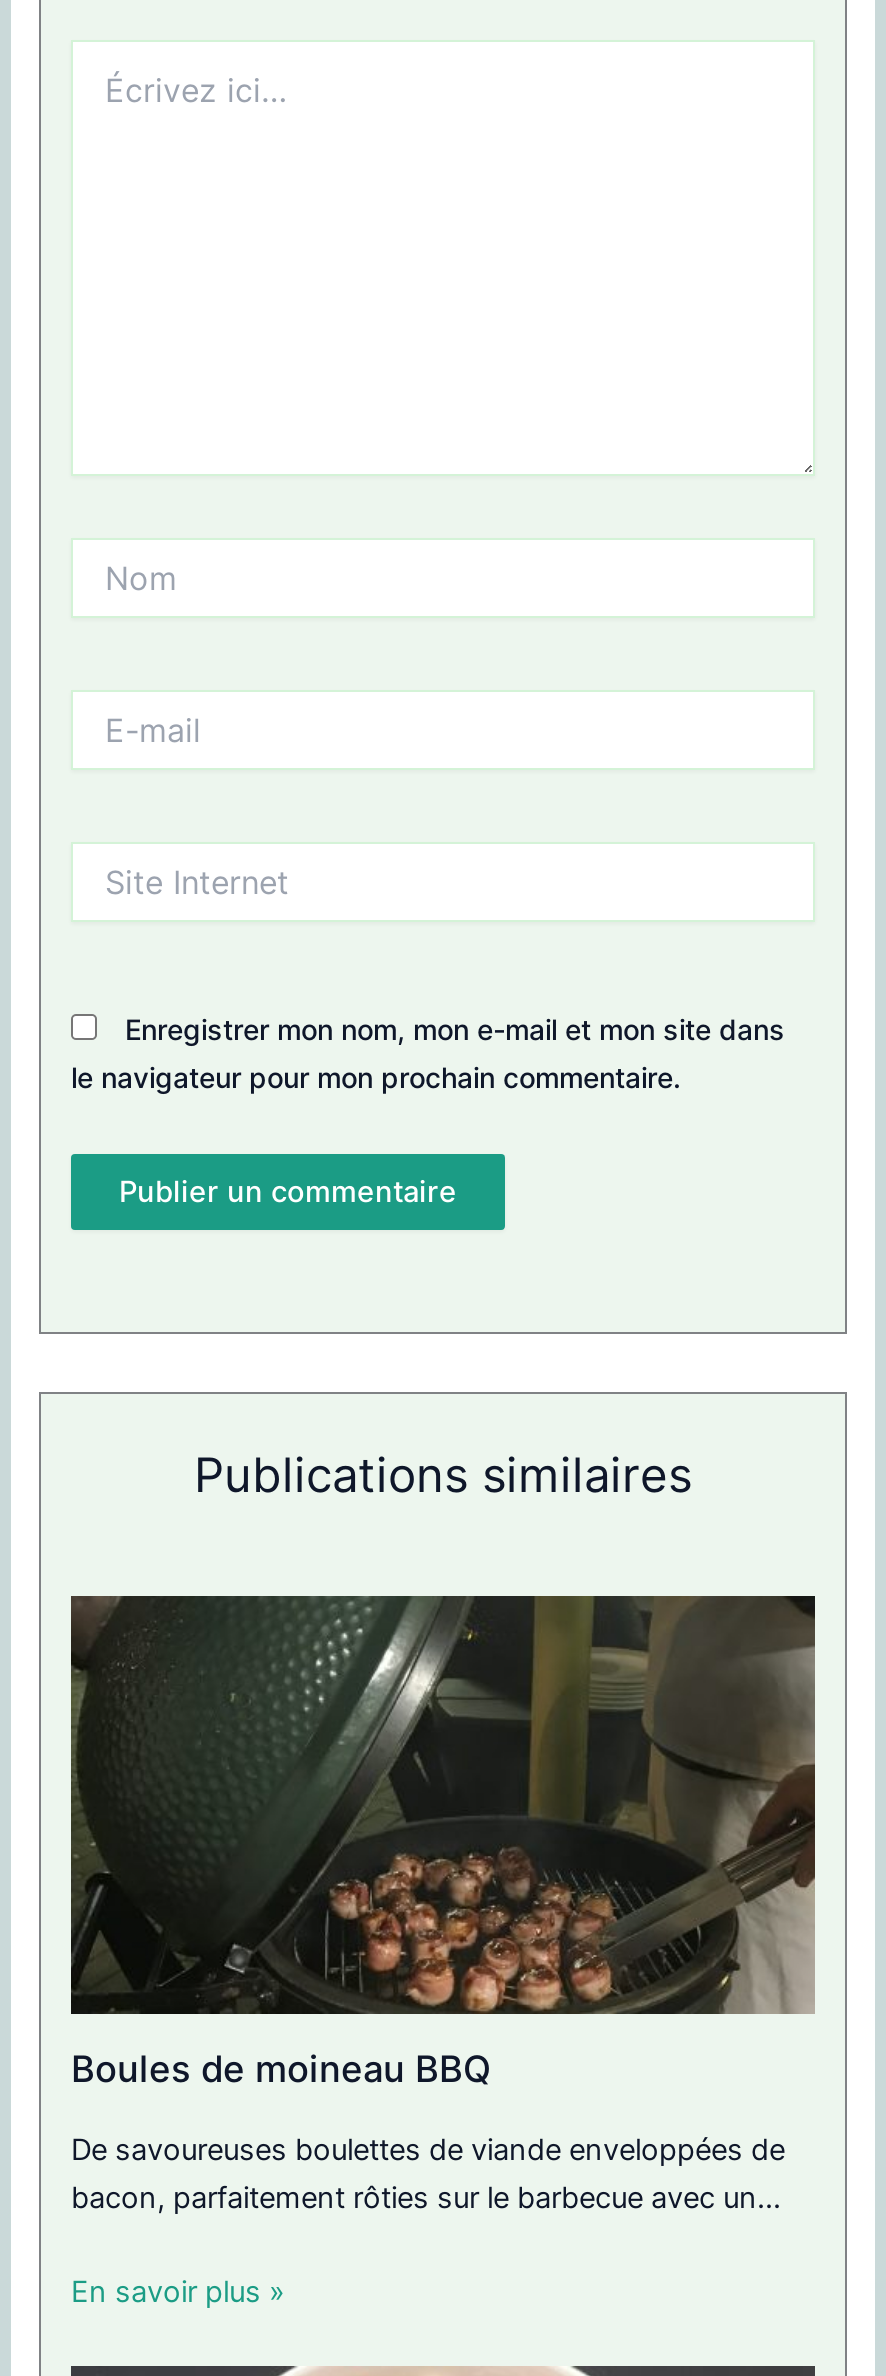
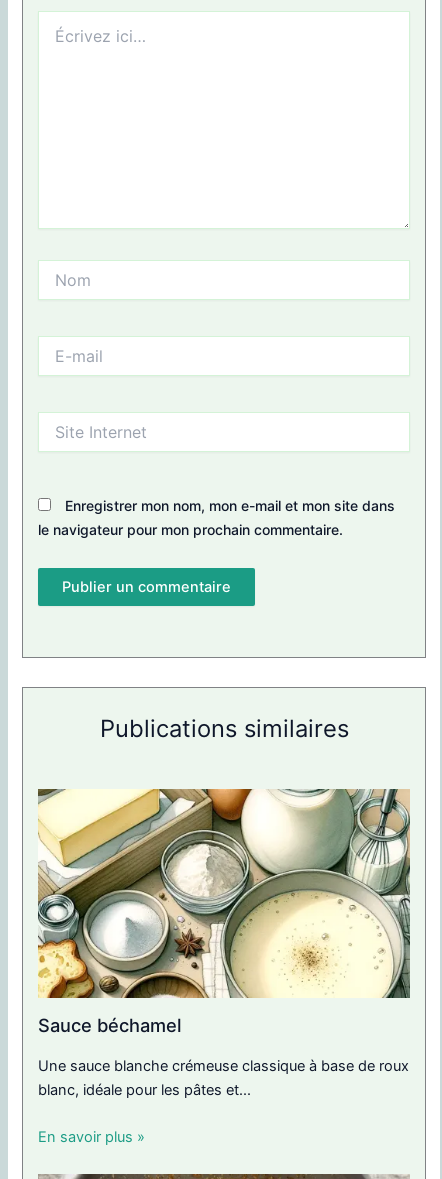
- [image]
- Boules de moineau BBQ
+ [image]
+ Sauce béchamel

- De savoureuses boulettes de viande enveloppées de
- bacon, parfaitement rôties sur le barbecue avec un...
+ Une sauce blanche crémeuse classique à base de roux
+ blanc, idéale pour les pâtes et...
